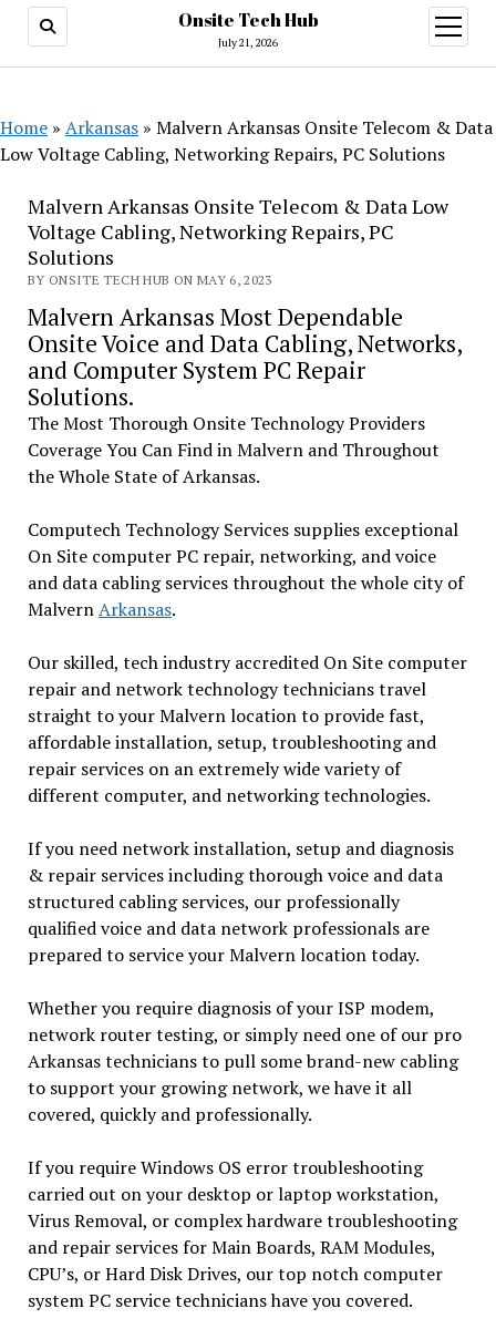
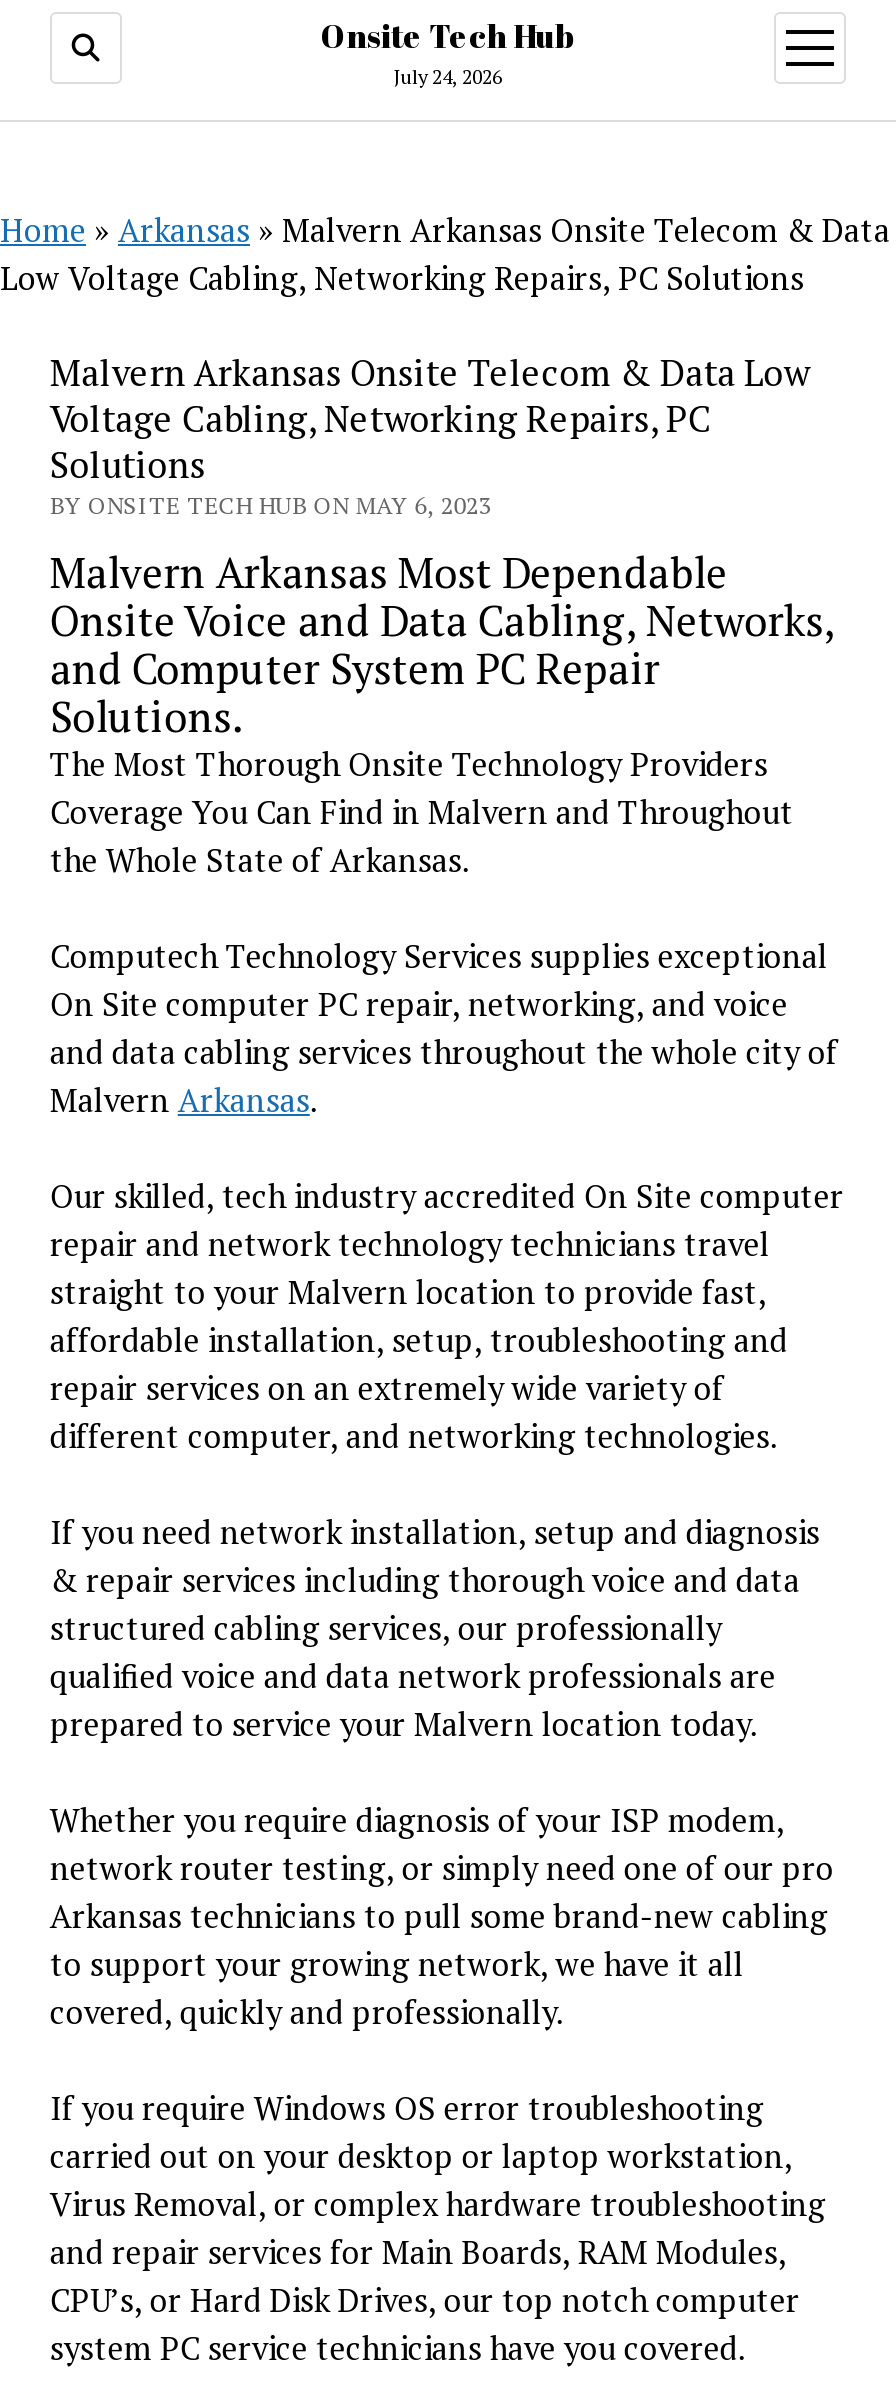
- July 21, 2026
+ July 24, 2026
